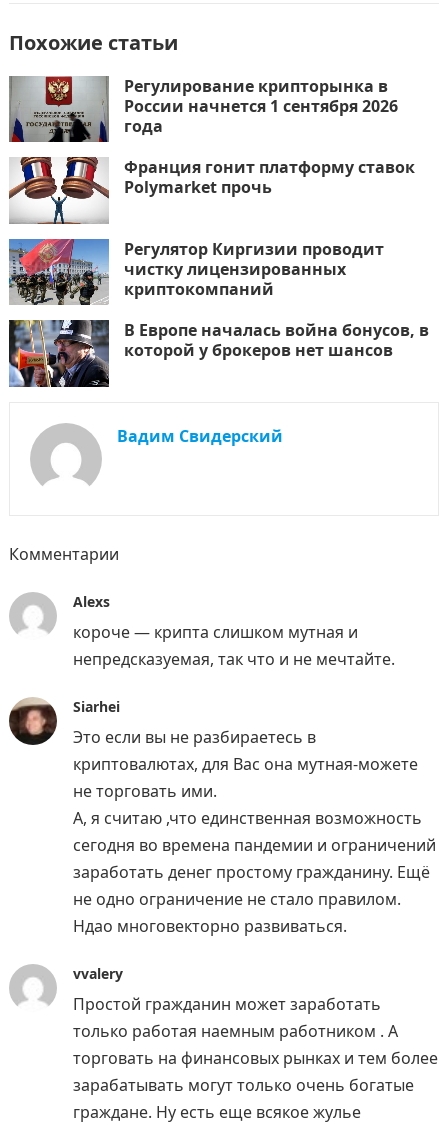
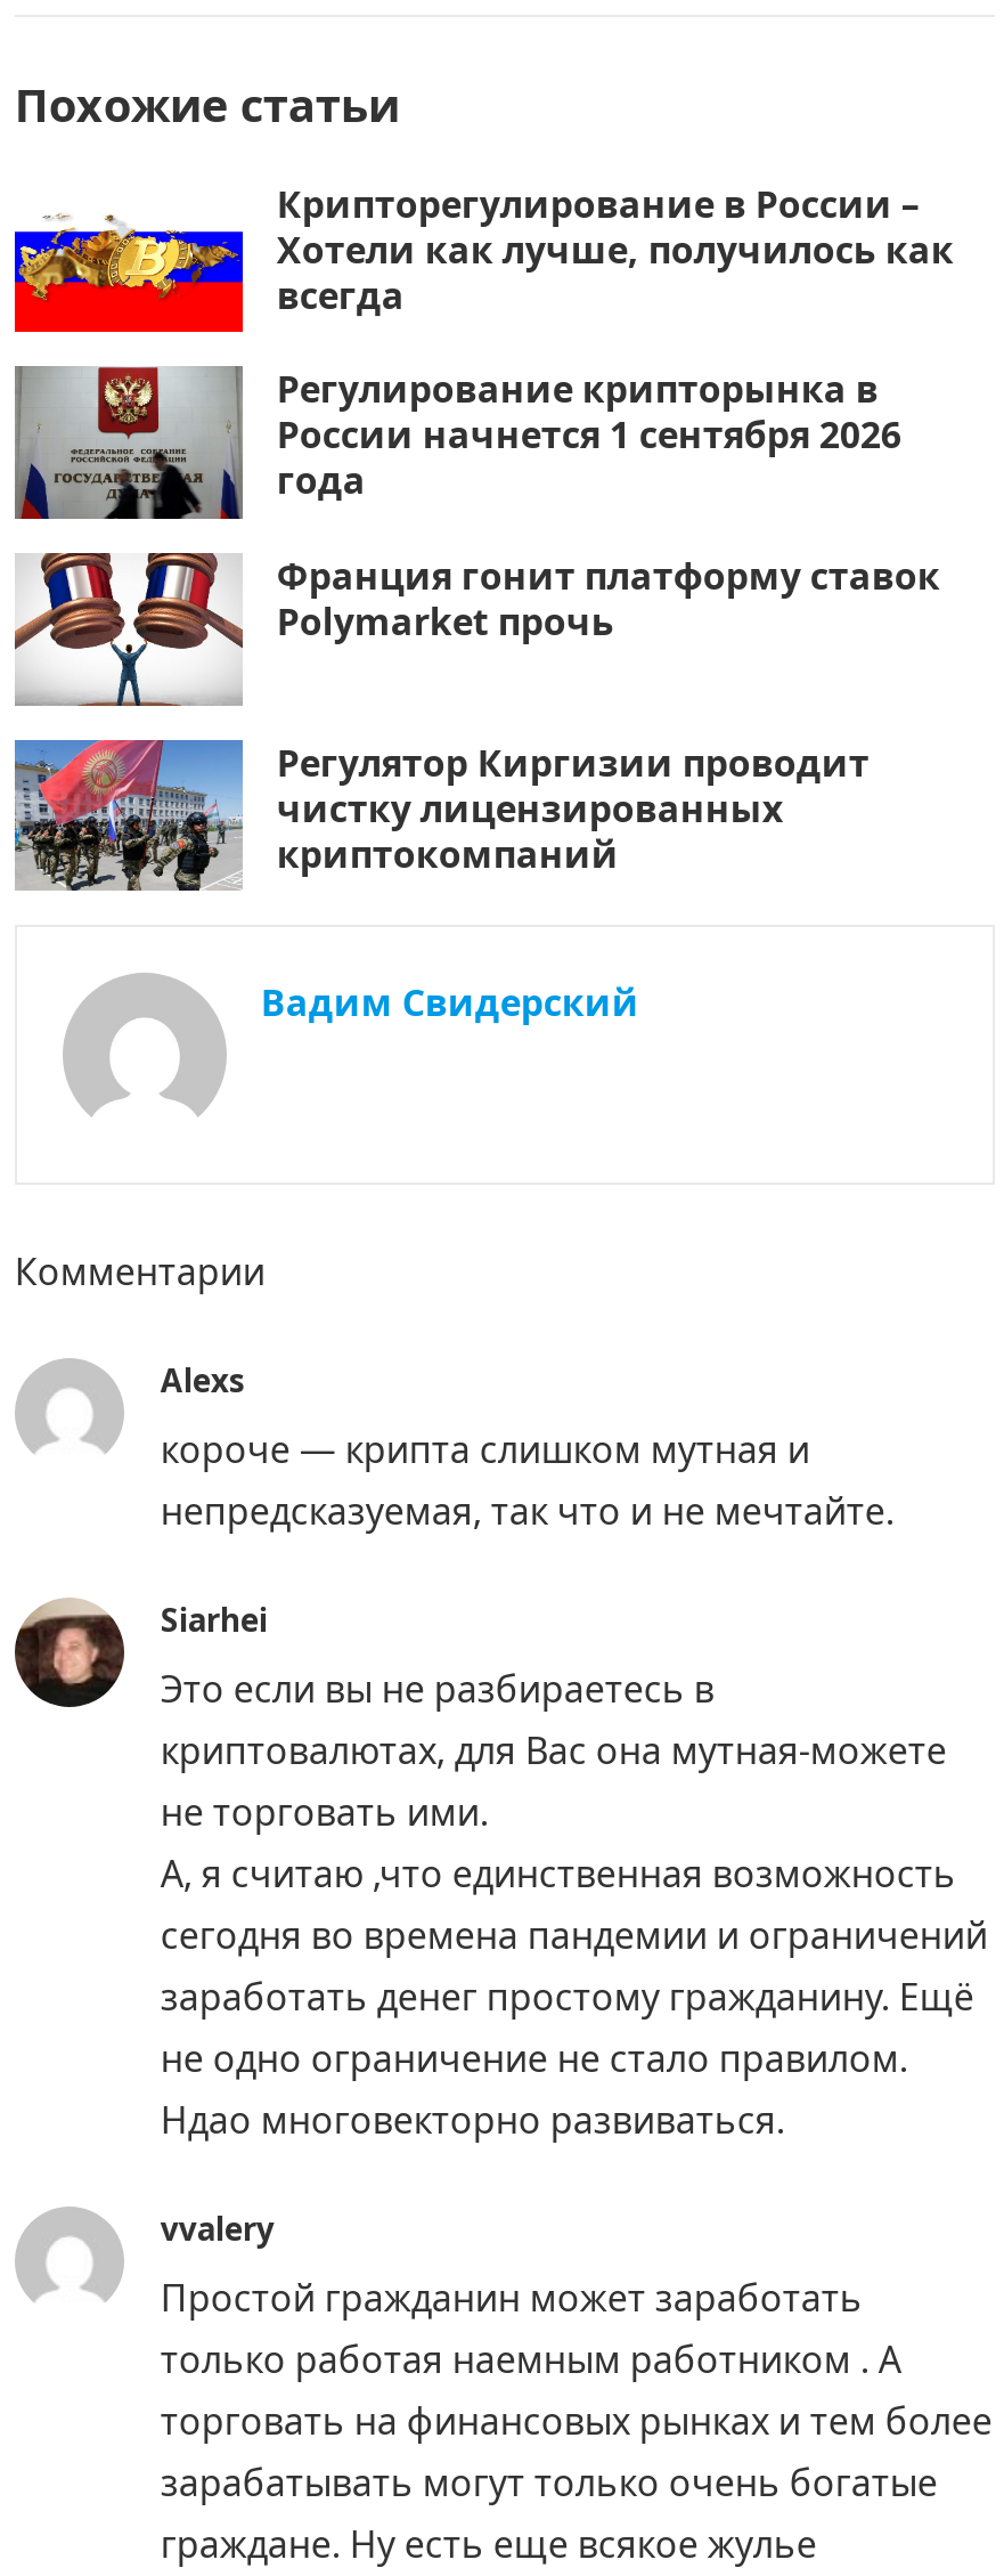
+ [image]
+ Крипторегулирование в России –
+ Хотели как лучше, получилось как
+ всегда

moved down: [image] | Регулирование крипторынка в | России начнется 1 сентября 2026 | ... | чистку лицензированных | криптокомпаний

- [image]
- В Европе началась война бонусов, в
- которой у брокеров нет шансов
